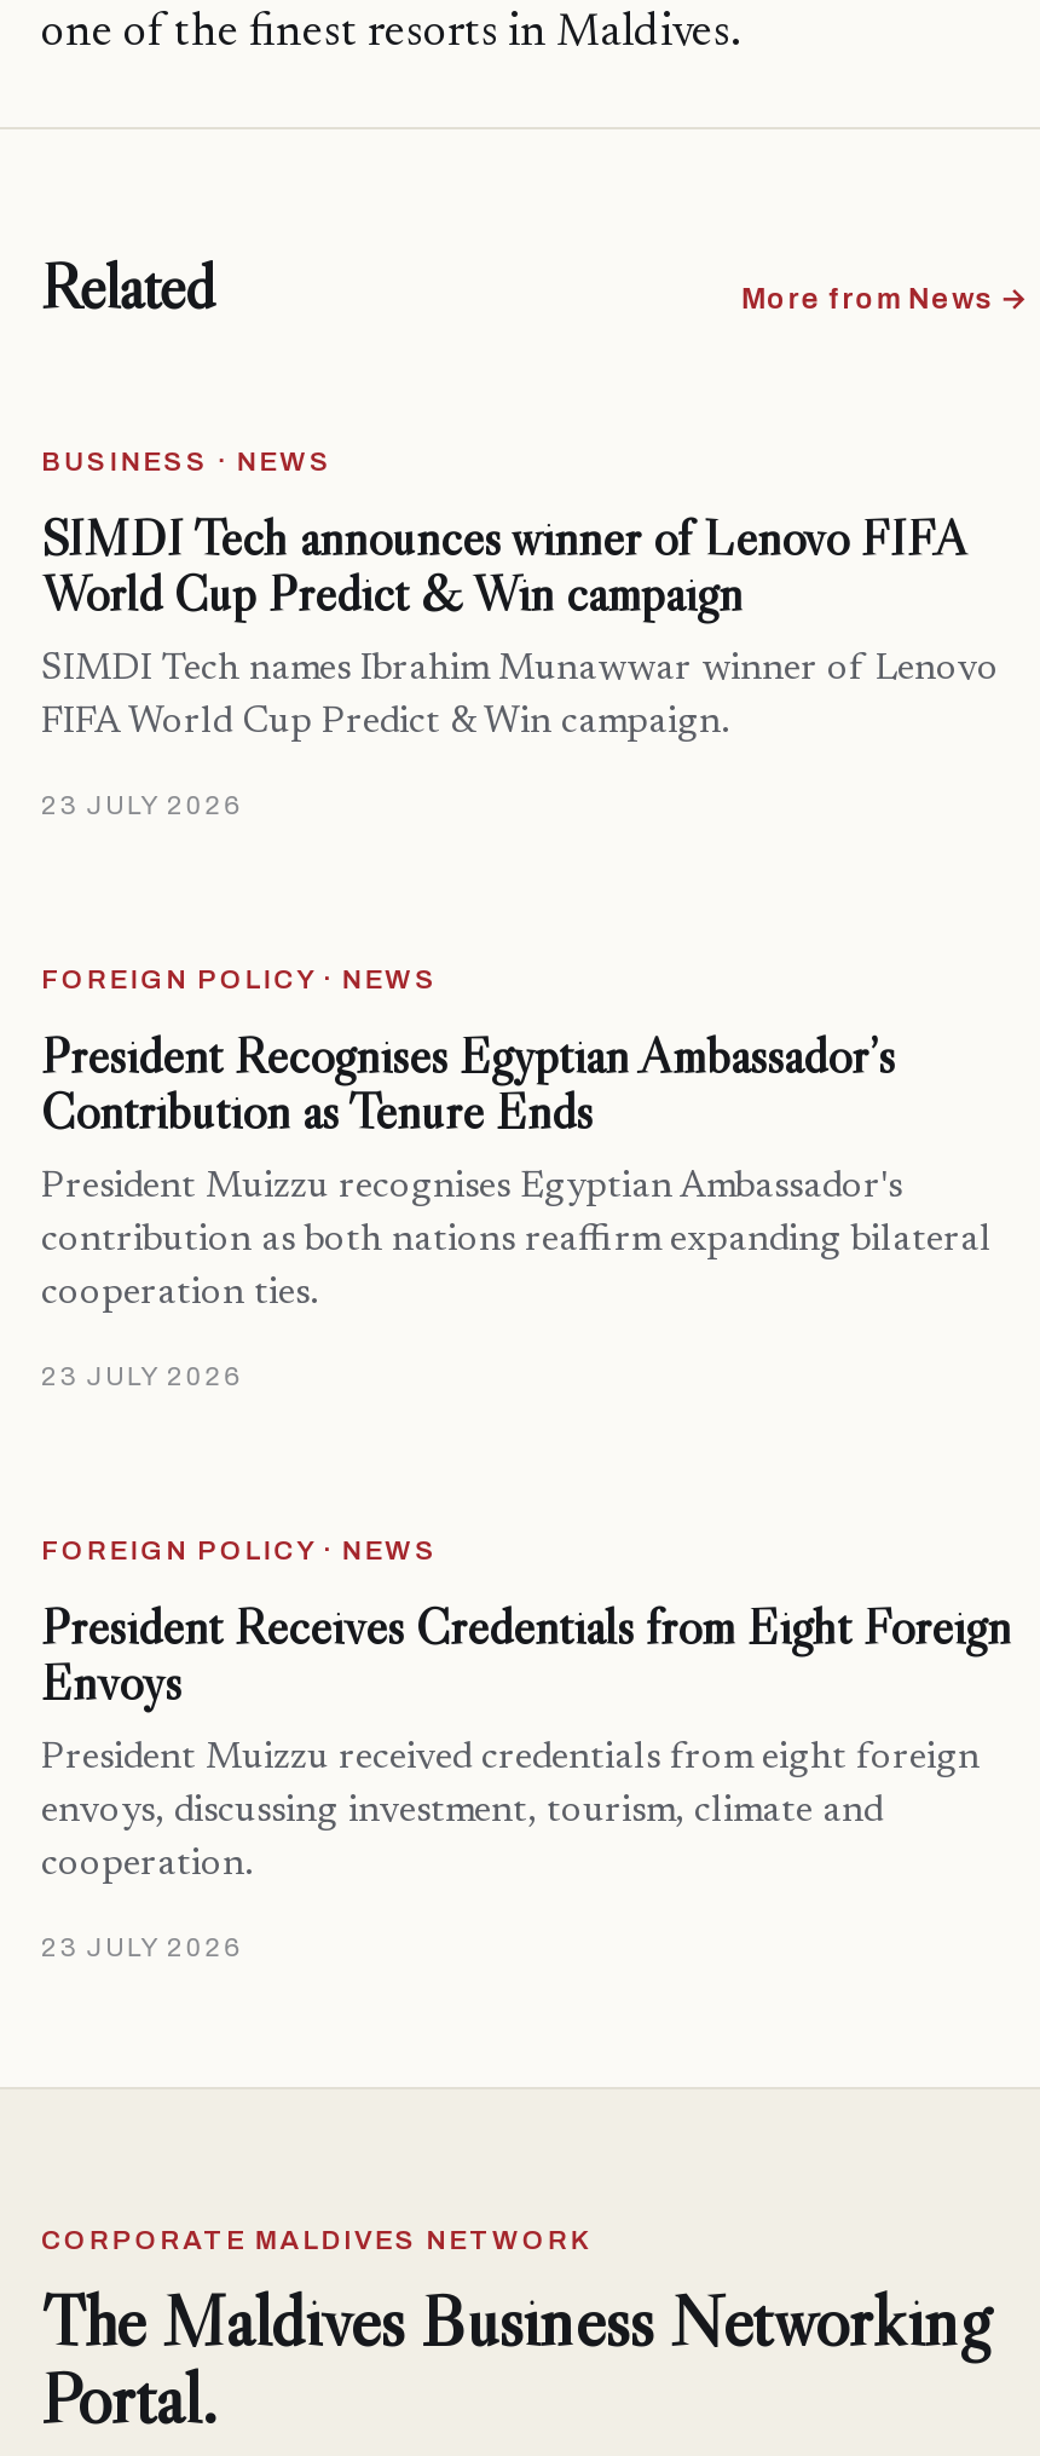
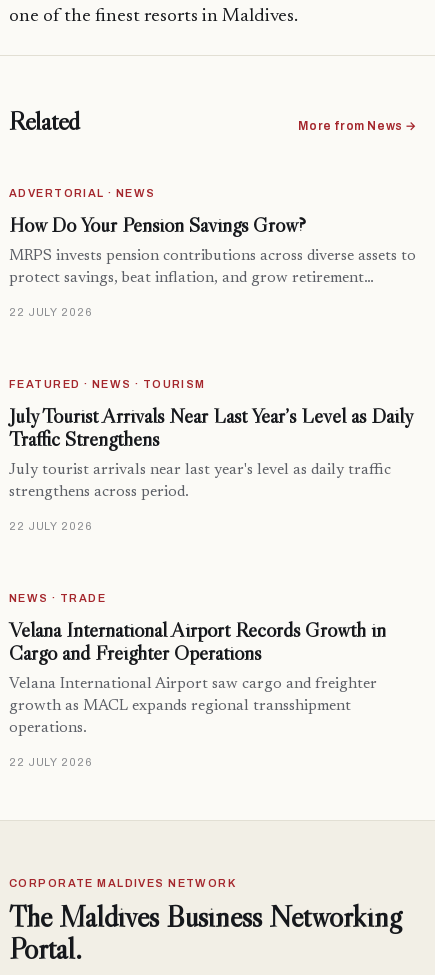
- BUSINESS · NEWS
- SIMDI Tech announces winner of Lenovo FIFA
- World Cup Predict & Win campaign
- SIMDI Tech names Ibrahim Munawwar winner of Lenovo
- FIFA World Cup Predict & Win campaign.
- 23 JULY 2026
+ ADVERTORIAL · NEWS
+ How Do Your Pension Savings Grow?
+ MRPS invests pension contributions across diverse assets to
+ protect savings, beat inflation, and grow retirement…
+ 22 JULY 2026

- FOREIGN POLICY · NEWS
- President Recognises Egyptian Ambassador’s
- Contribution as Tenure Ends
- President Muizzu recognises Egyptian Ambassador's
- contribution as both nations reaffirm expanding bilateral
- cooperation ties.
- 23 JULY 2026
+ FEATURED · NEWS · TOURISM
+ July Tourist Arrivals Near Last Year’s Level as Daily
+ Traffic Strengthens
+ July tourist arrivals near last year's level as daily traffic
+ strengthens across period.
+ 22 JULY 2026

- FOREIGN POLICY · NEWS
- President Receives Credentials from Eight Foreign
- Envoys
- President Muizzu received credentials from eight foreign
- envoys, discussing investment, tourism, climate and
- cooperation.
- 23 JULY 2026
+ NEWS · TRADE
+ Velana International Airport Records Growth in
+ Cargo and Freighter Operations
+ Velana International Airport saw cargo and freighter
+ growth as MACL expands regional transshipment
+ operations.
+ 22 JULY 2026
